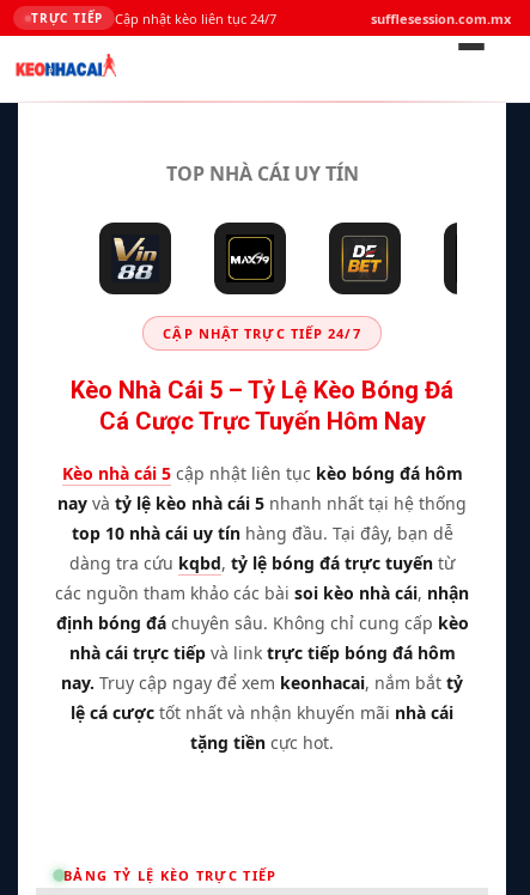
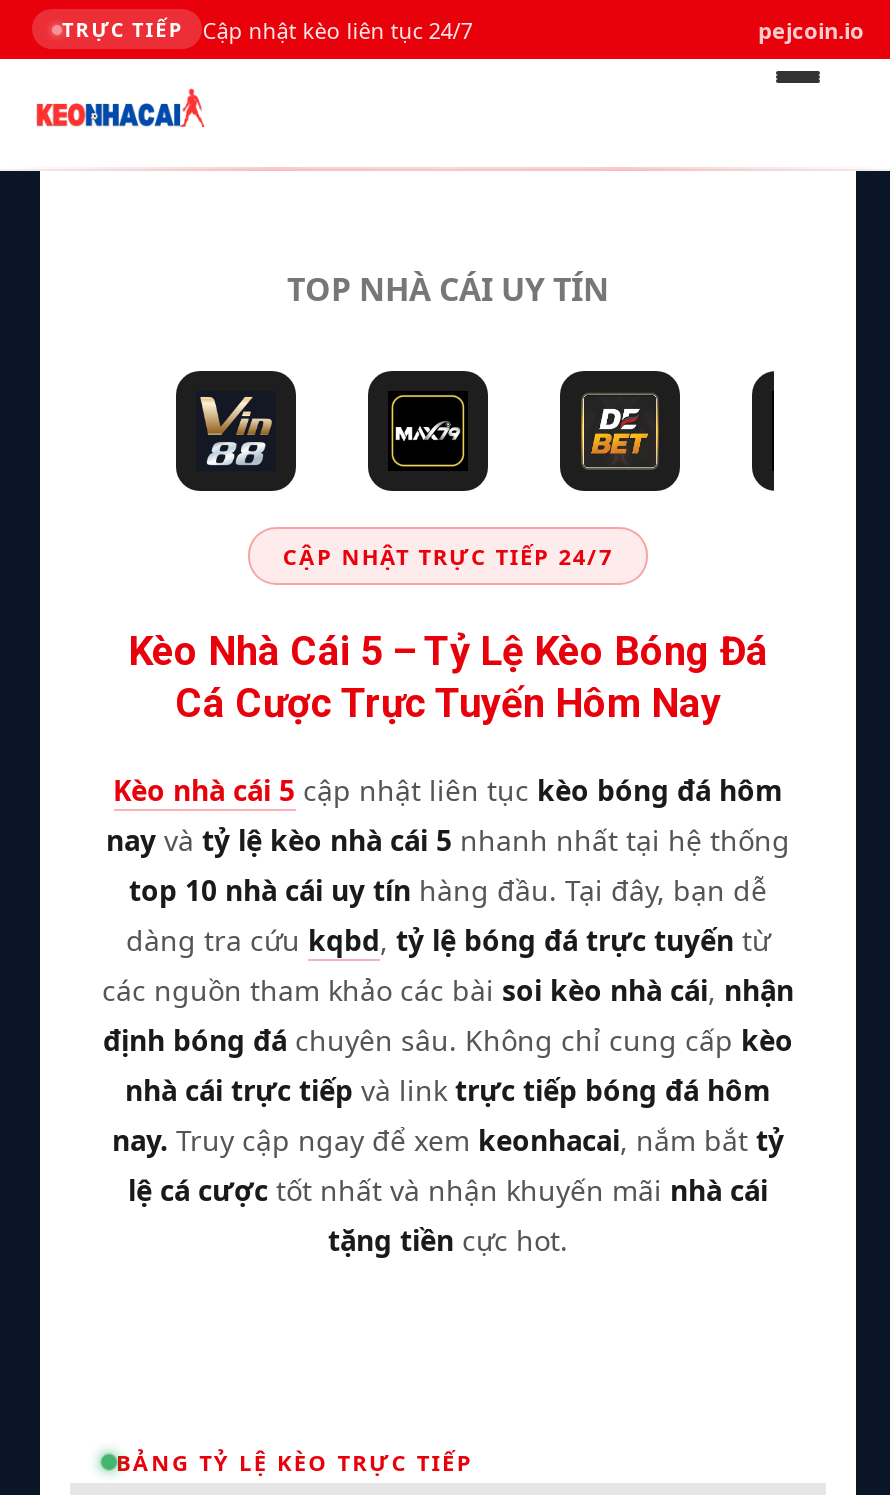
- sufflesession.com.mx
+ pejcoin.io
